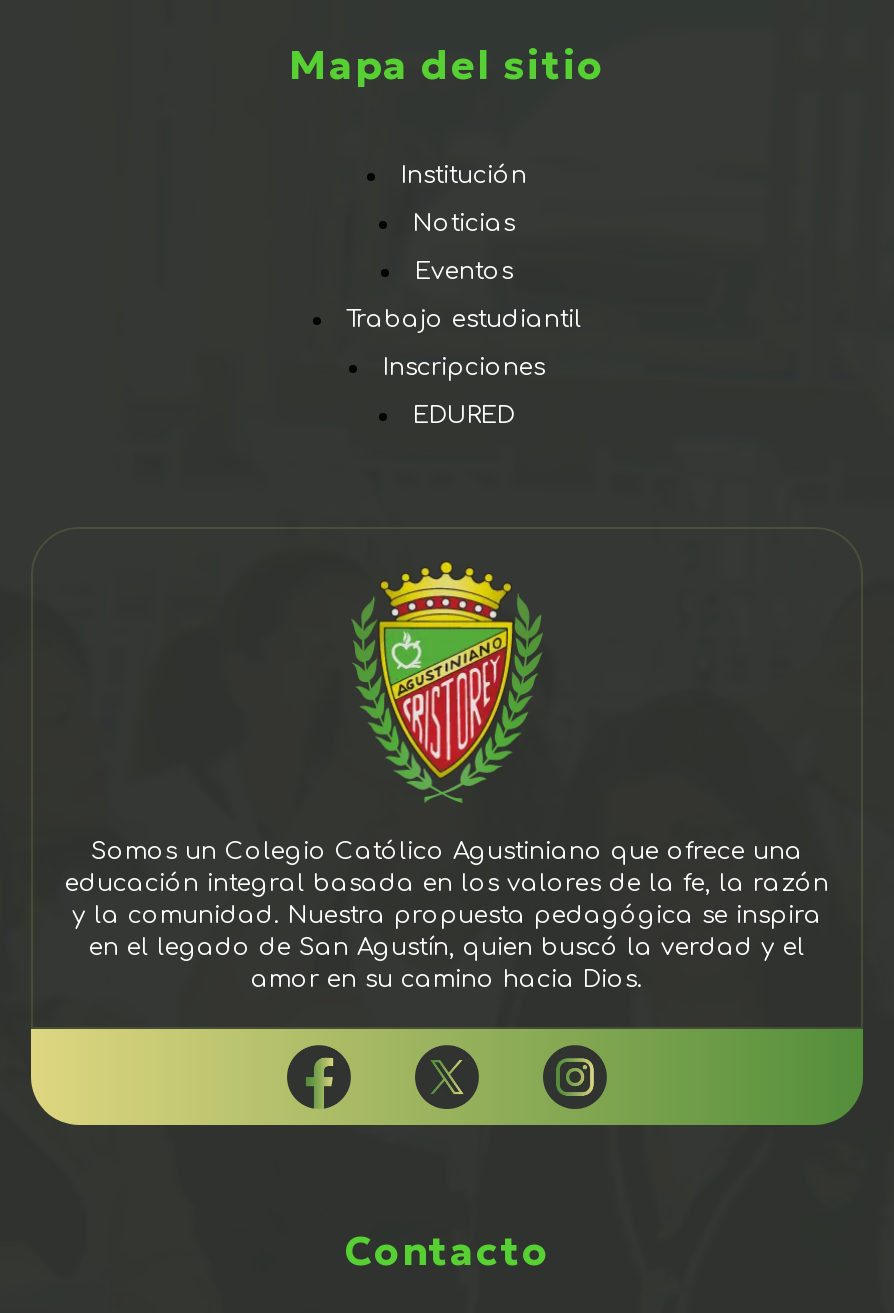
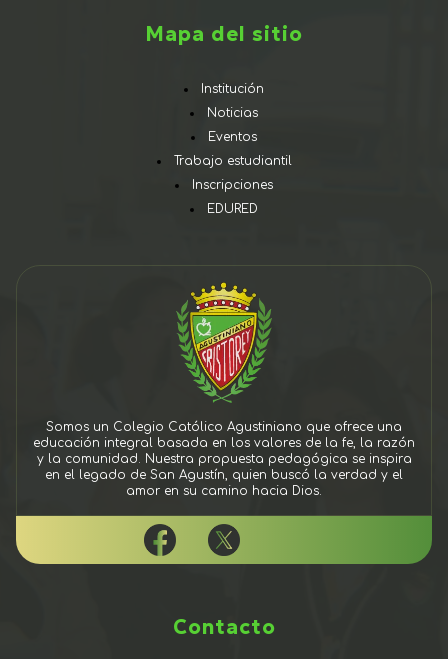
- [image]
